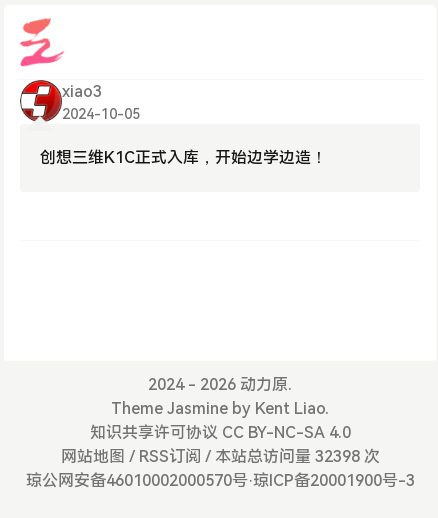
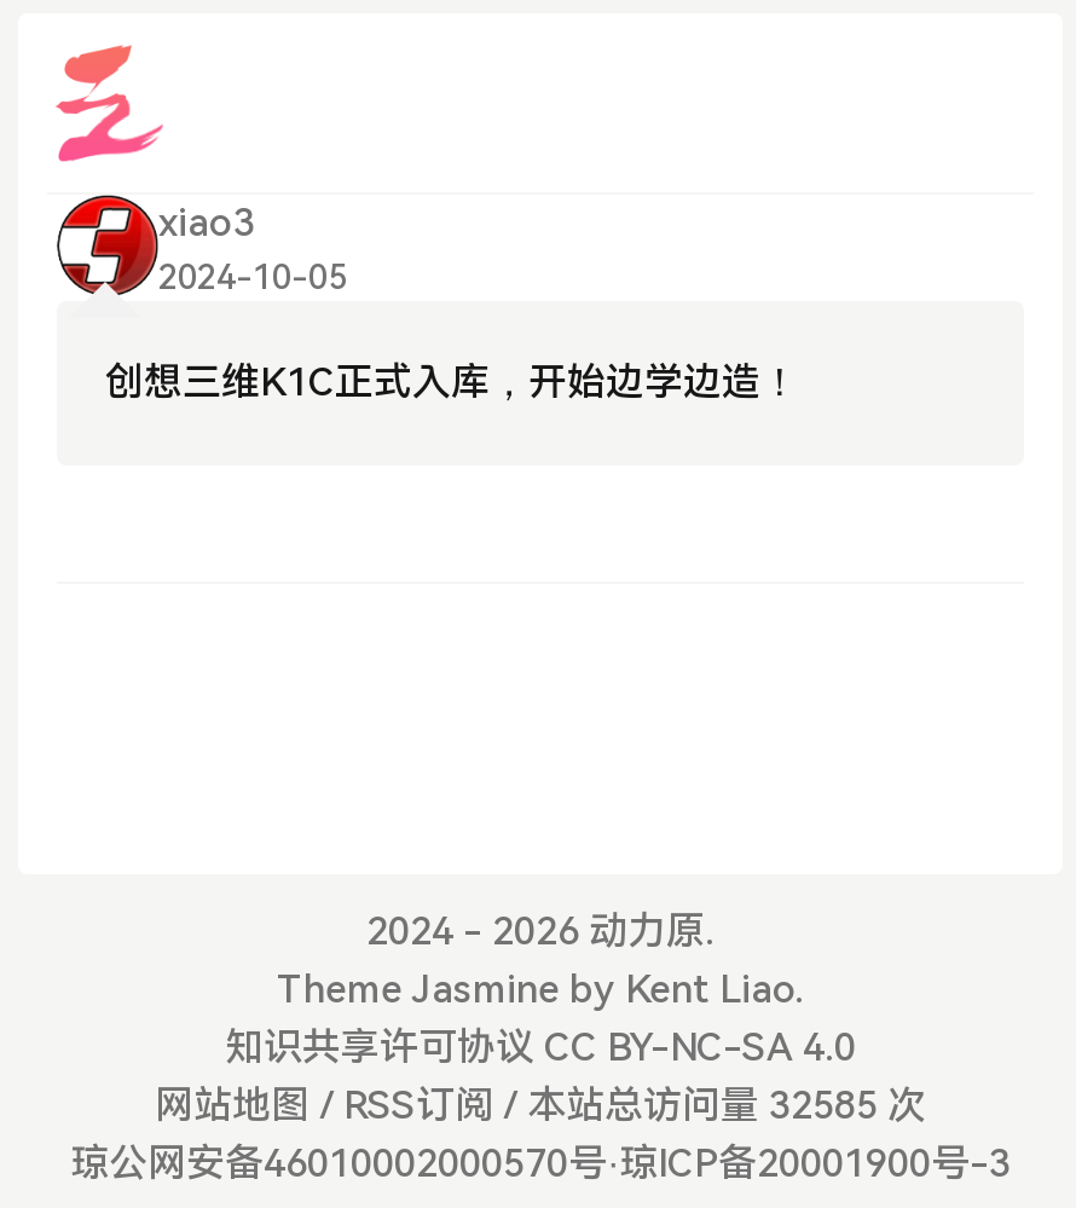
- 网站地图/ RSS订阅/ 本站总访问量 32398 次
+ 网站地图/ RSS订阅/ 本站总访问量 32585 次
